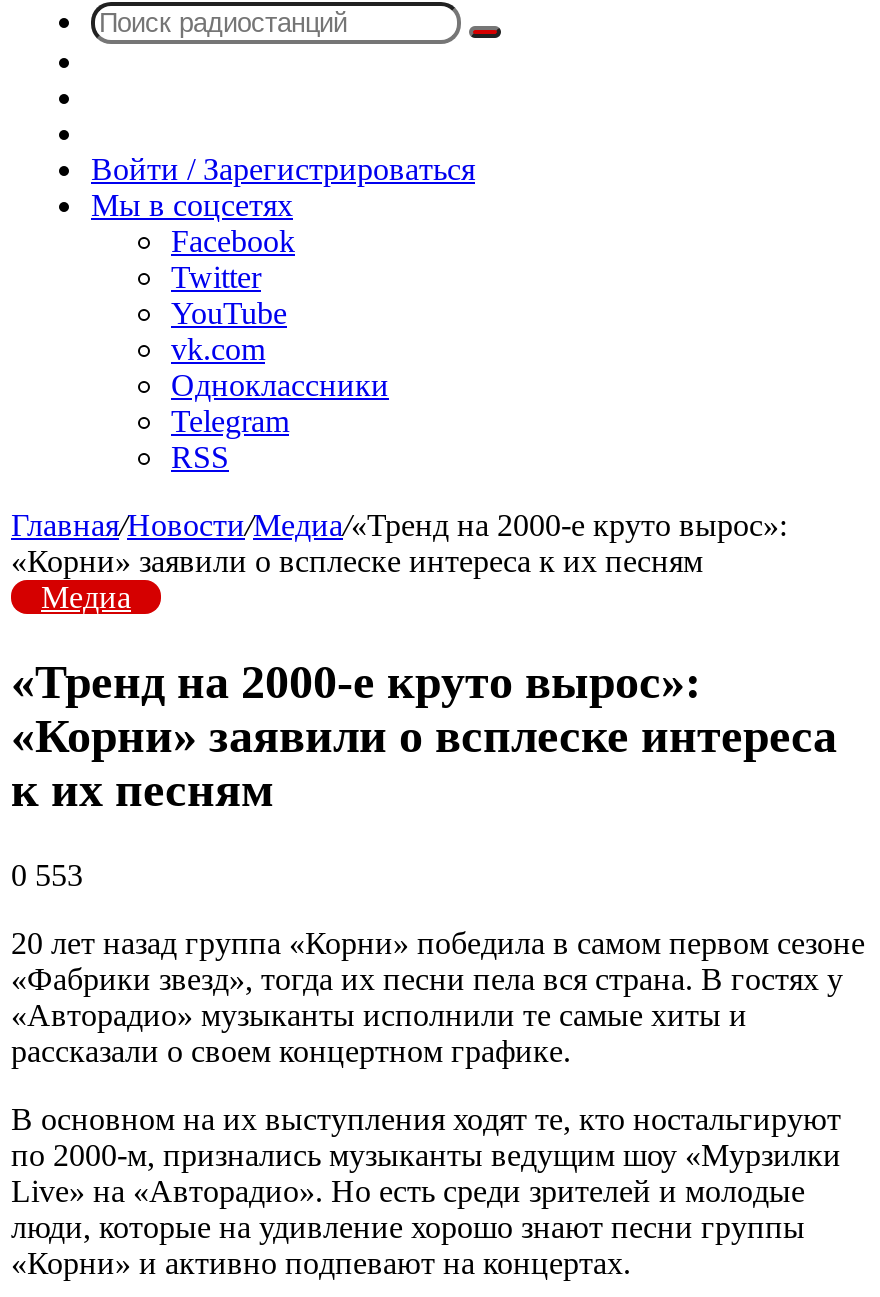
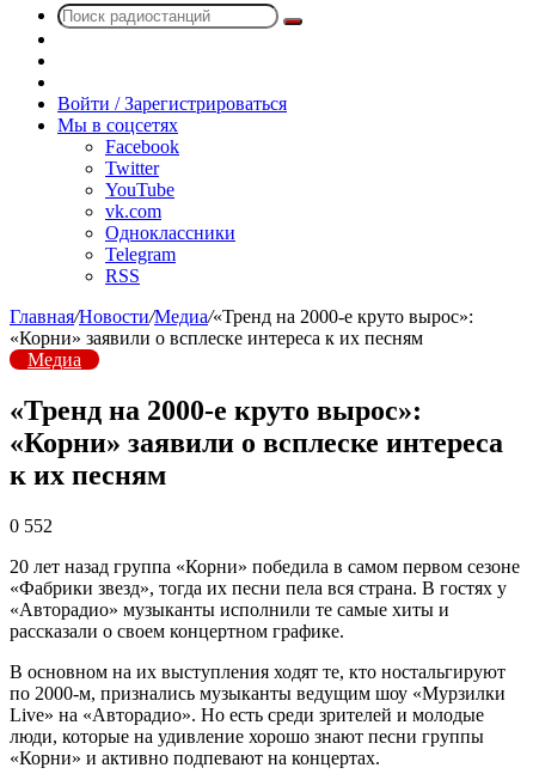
- 0 553
+ 0 552
